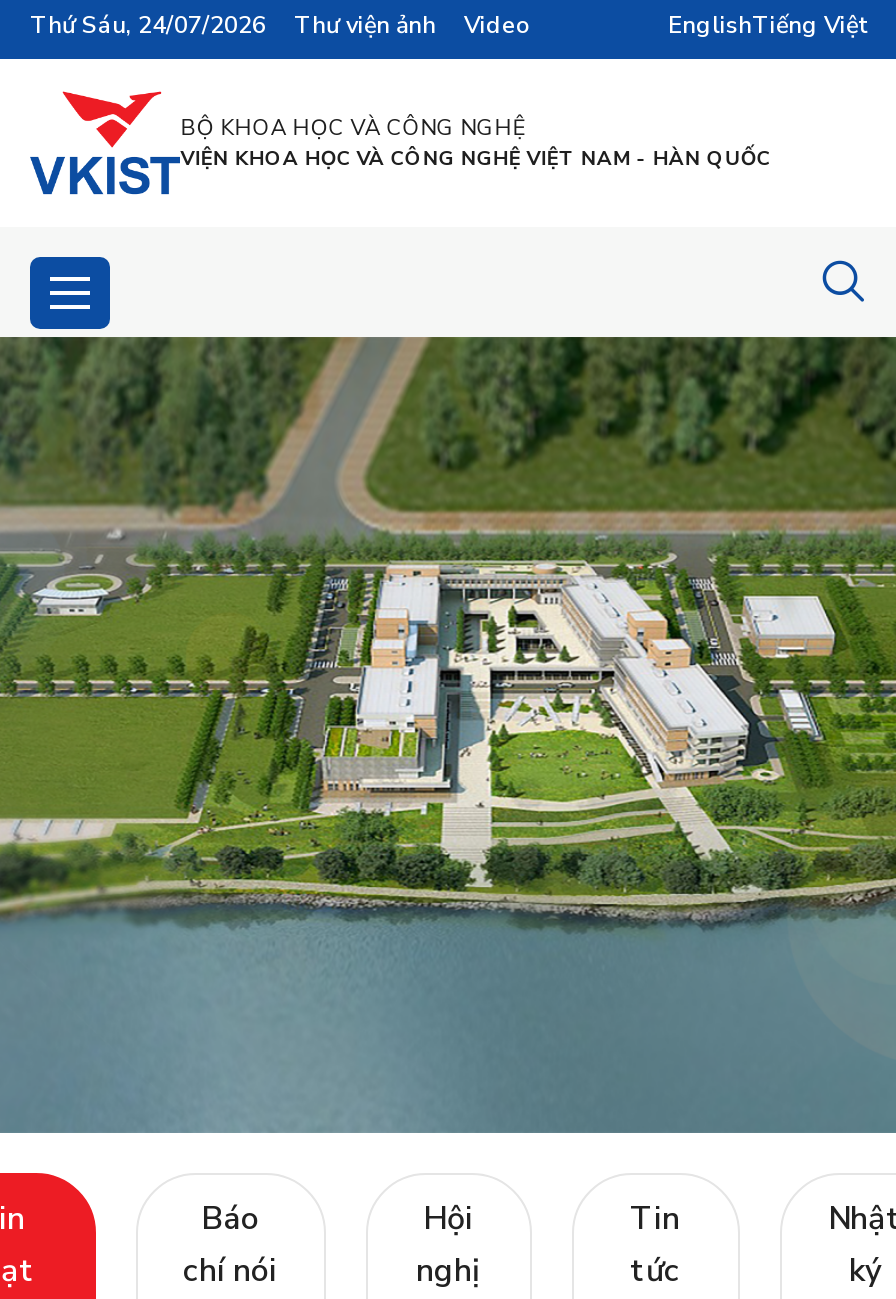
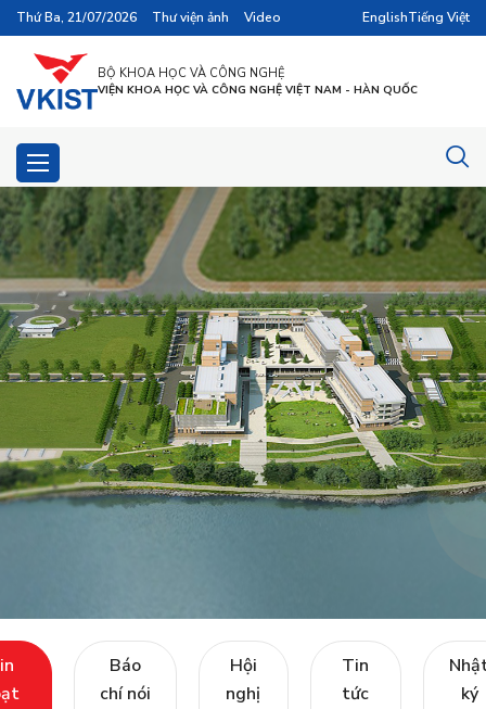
- Thứ Sáu, 24/07/2026 Thư viện ảnh Video
+ Thứ Ba, 21/07/2026 Thư viện ảnh Video
